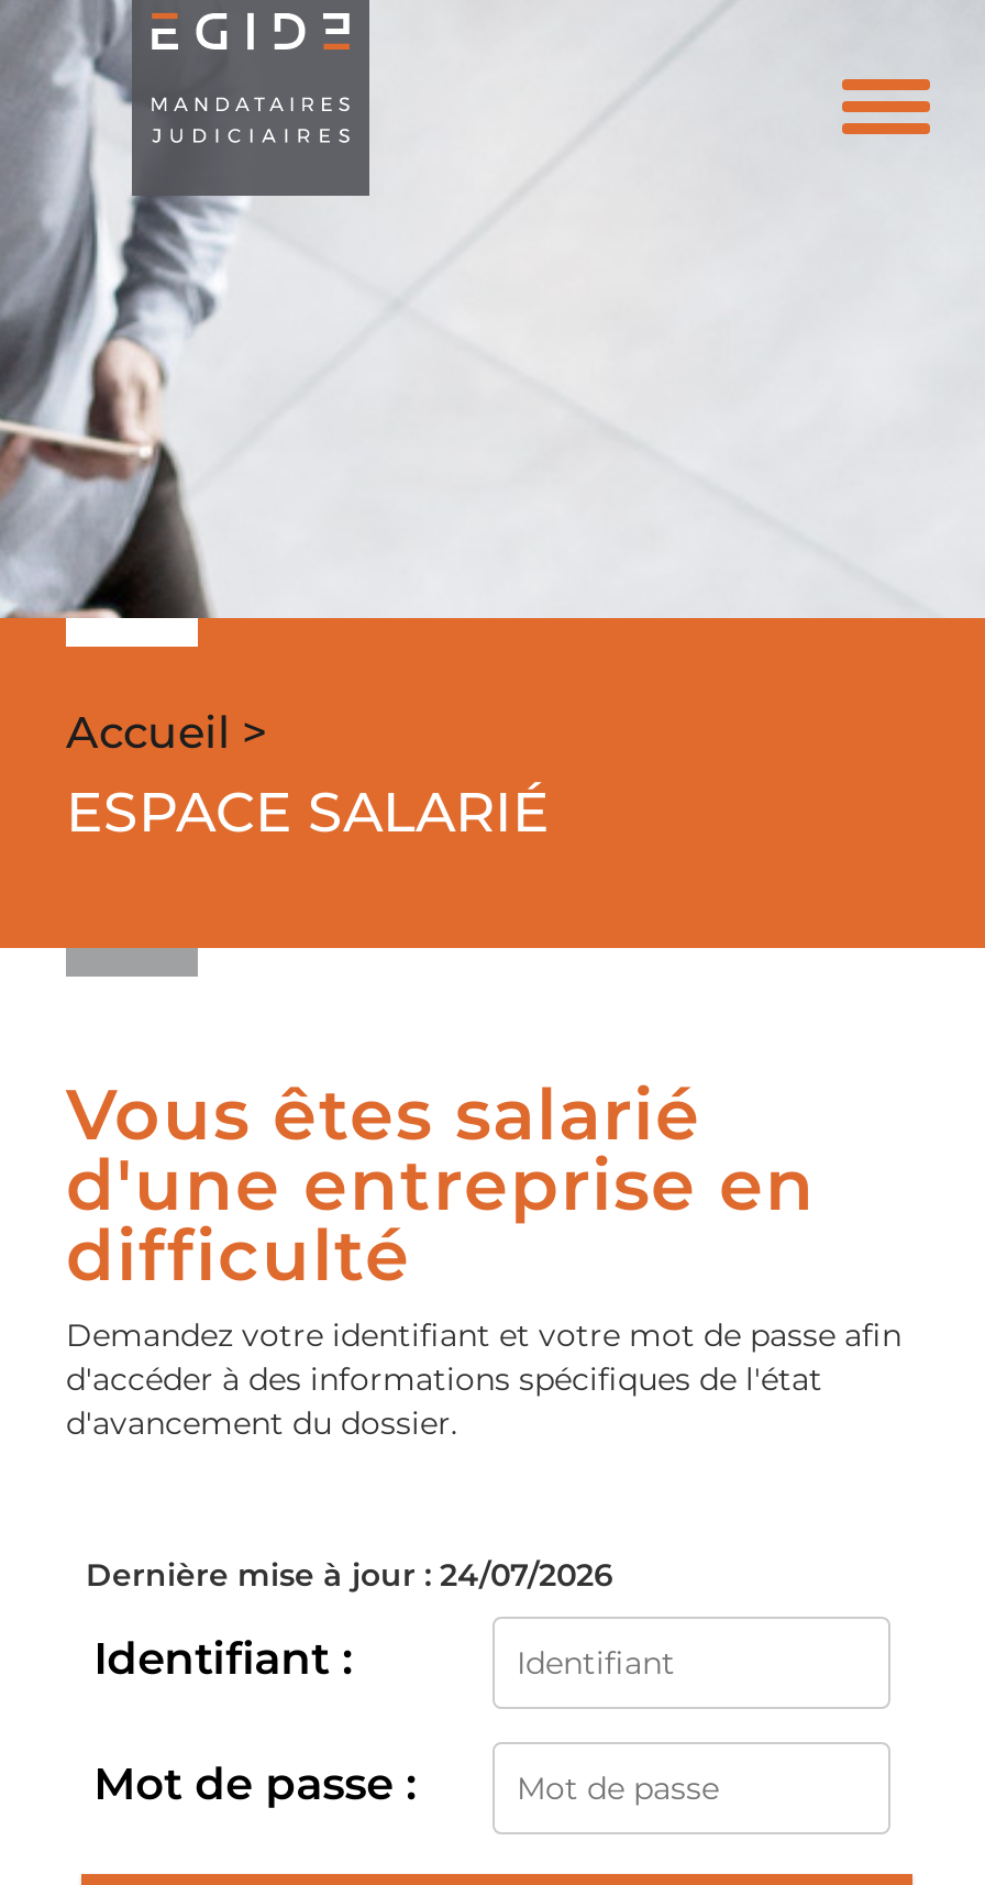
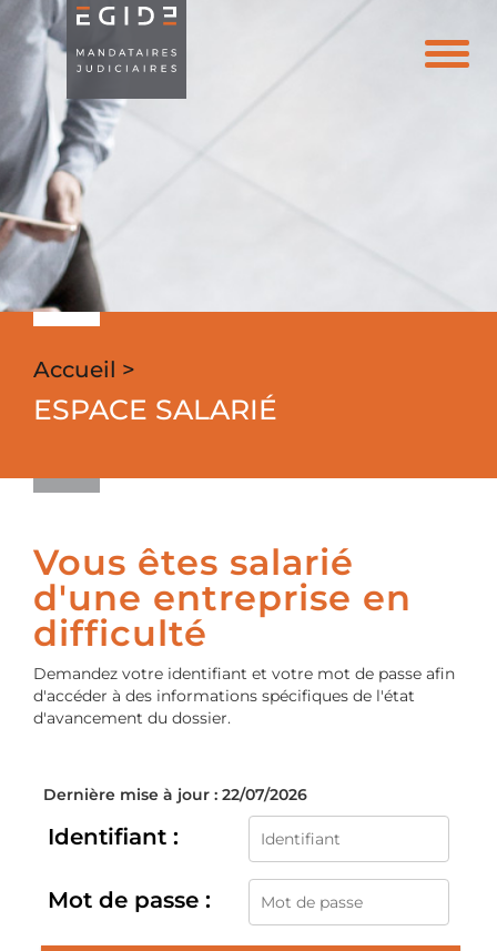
- Dernière mise à jour : 24/07/2026
+ Dernière mise à jour : 22/07/2026
